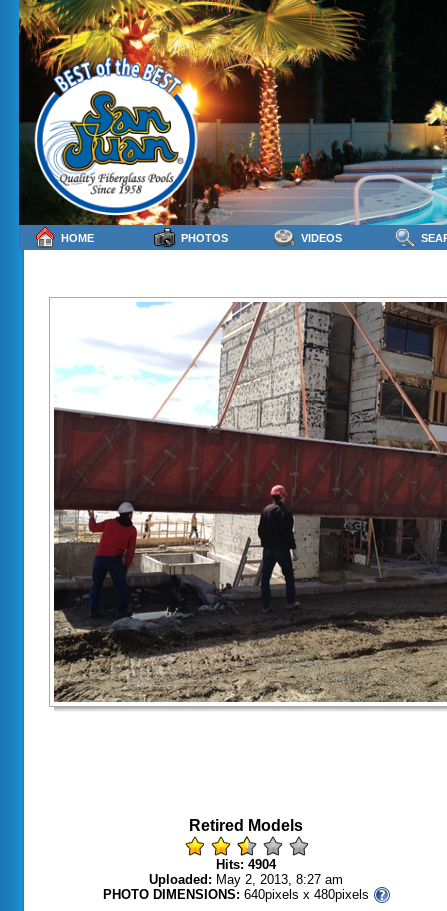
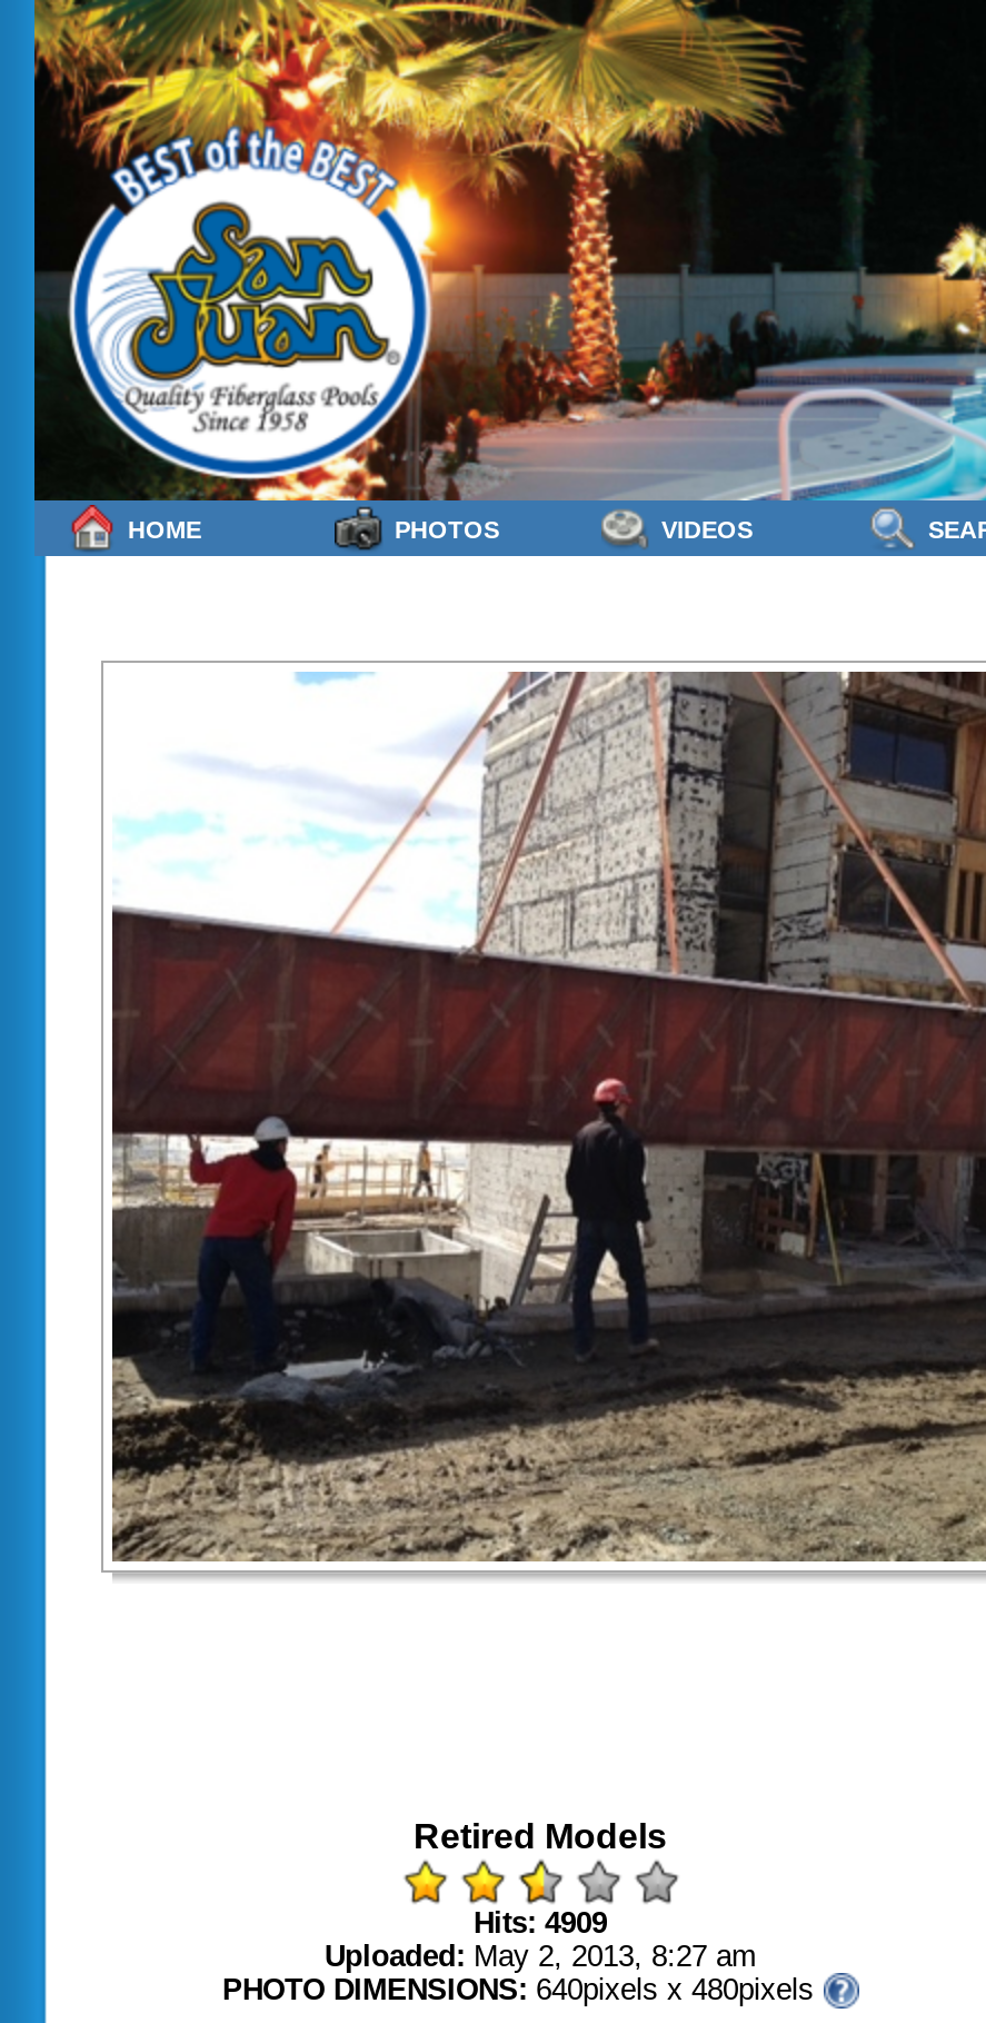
- Hits: 4904
+ Hits: 4909
